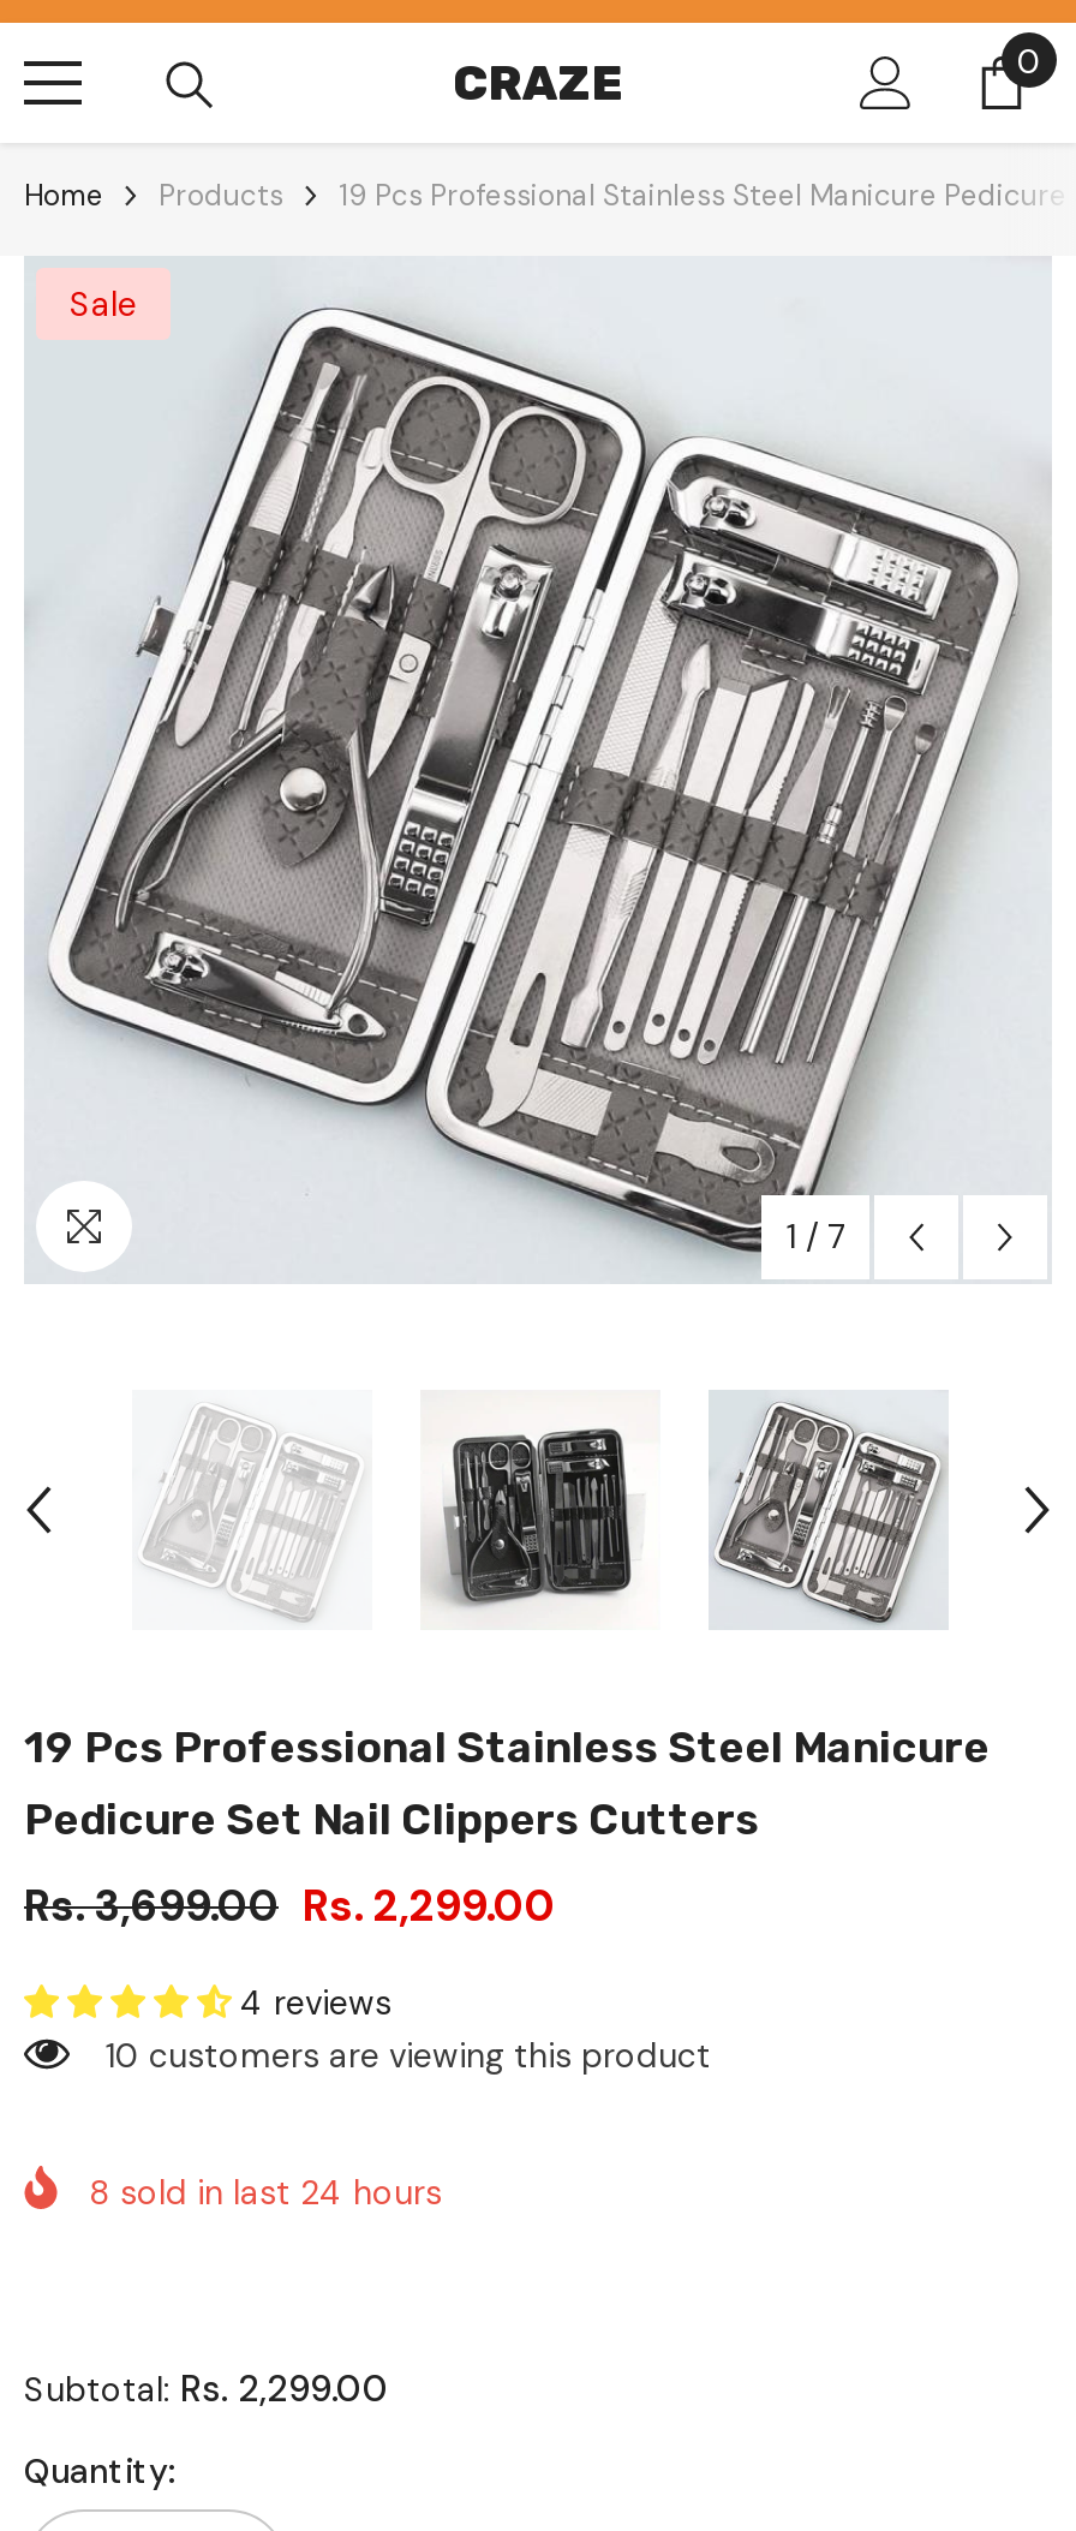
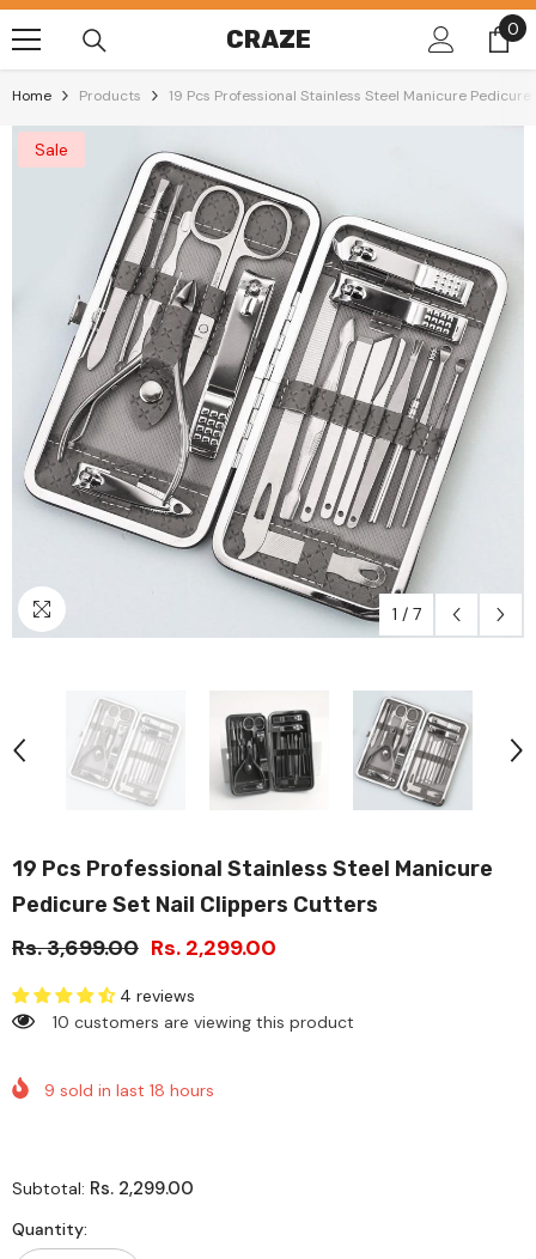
- 8 sold in last 24 hours
+ 9 sold in last 18 hours
